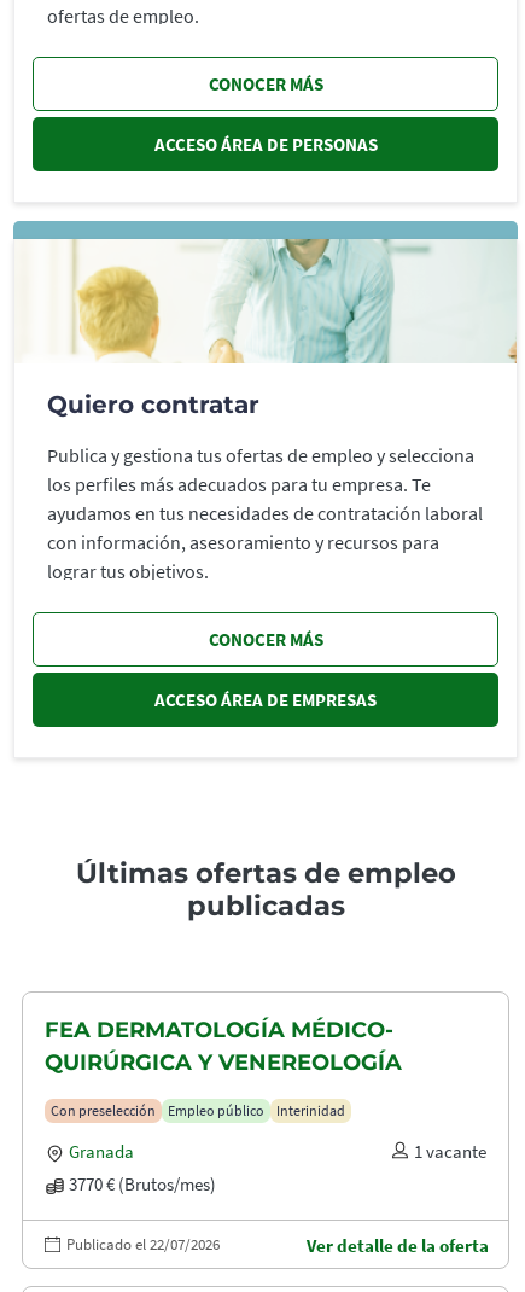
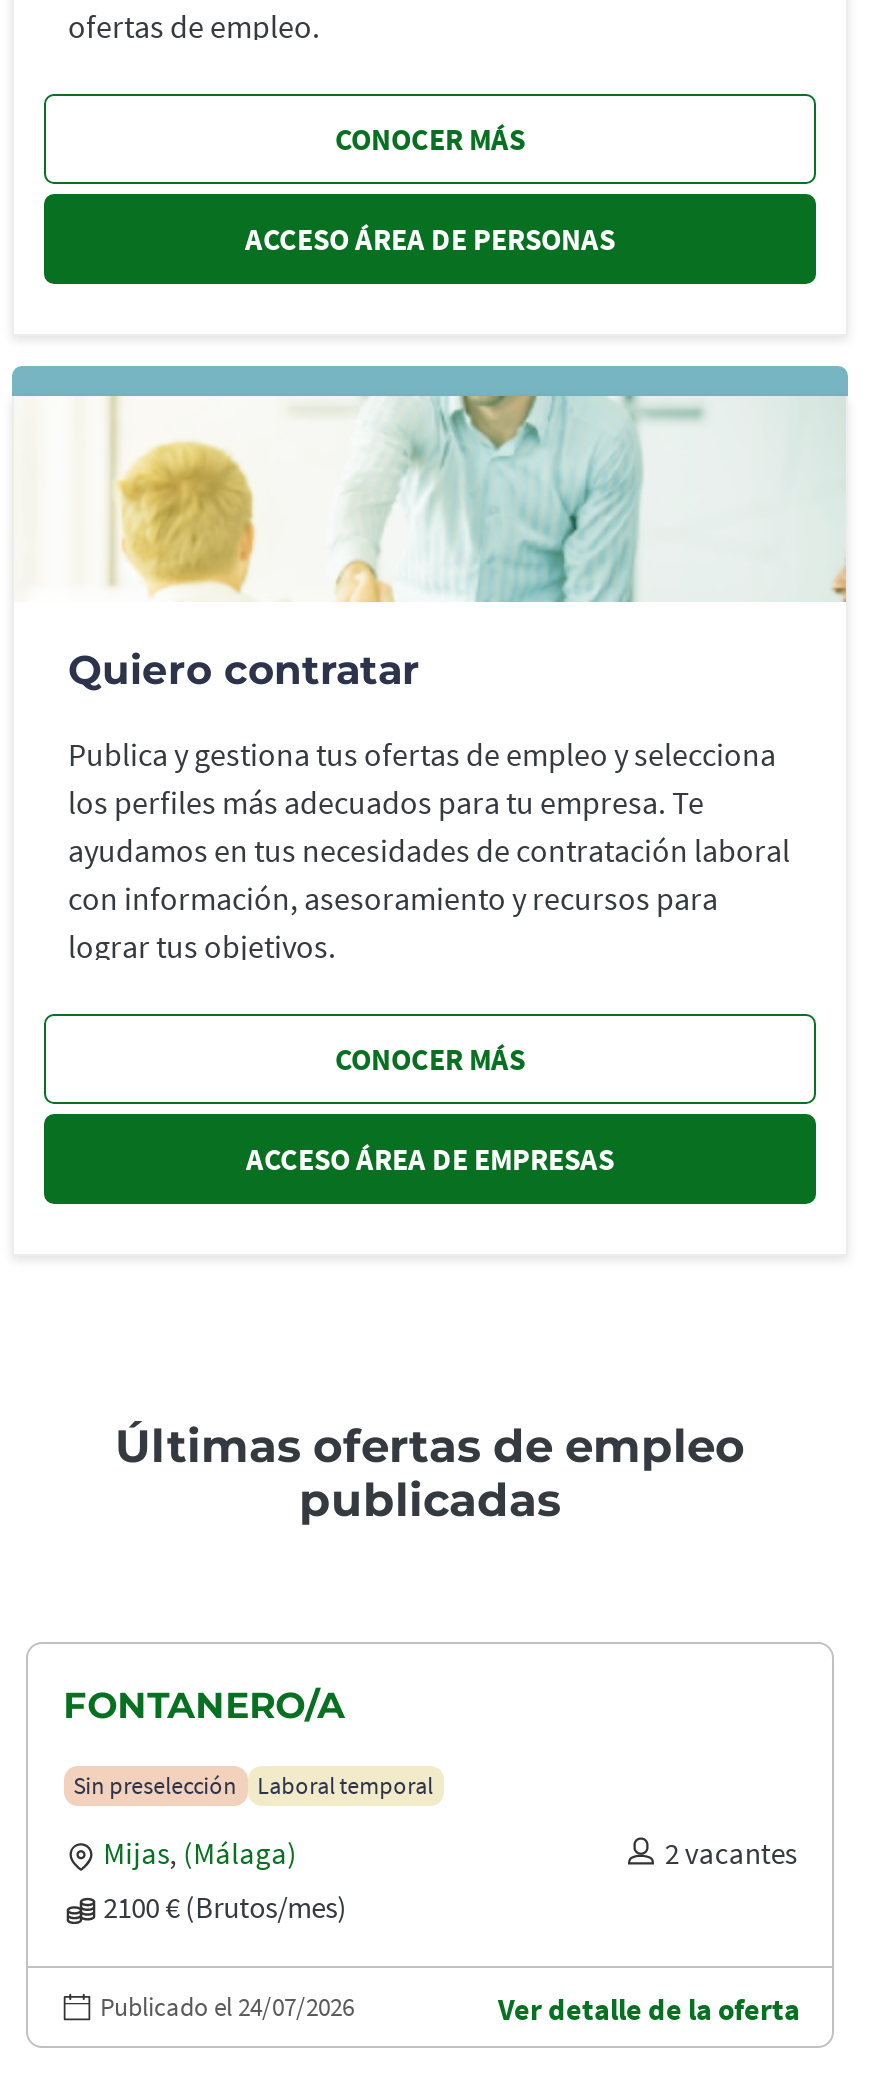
- FEA DERMATOLOGÍA MÉDICO-
- QUIRÚRGICA Y VENEREOLOGÍA
+ FONTANERO/A

- Con preselección
- Empleo público
- Interinidad
+ Sin preselección
+ Laboral temporal

- Granada
- 1 vacante
- 3770 € (Brutos/mes)
+ Mijas, (Málaga)
+ 2 vacantes
+ 2100 € (Brutos/mes)

- Publicado el 22/07/2026
+ Publicado el 24/07/2026
